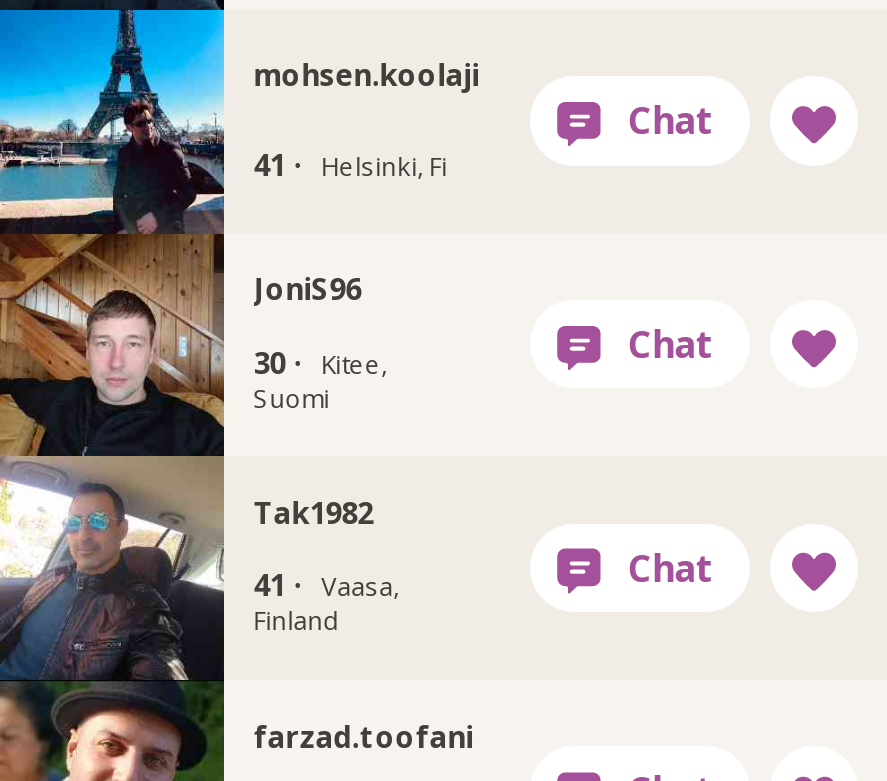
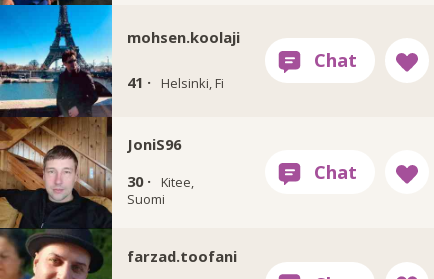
- [image]
- Tak1982
- 41 · Vaasa,
- Finland
